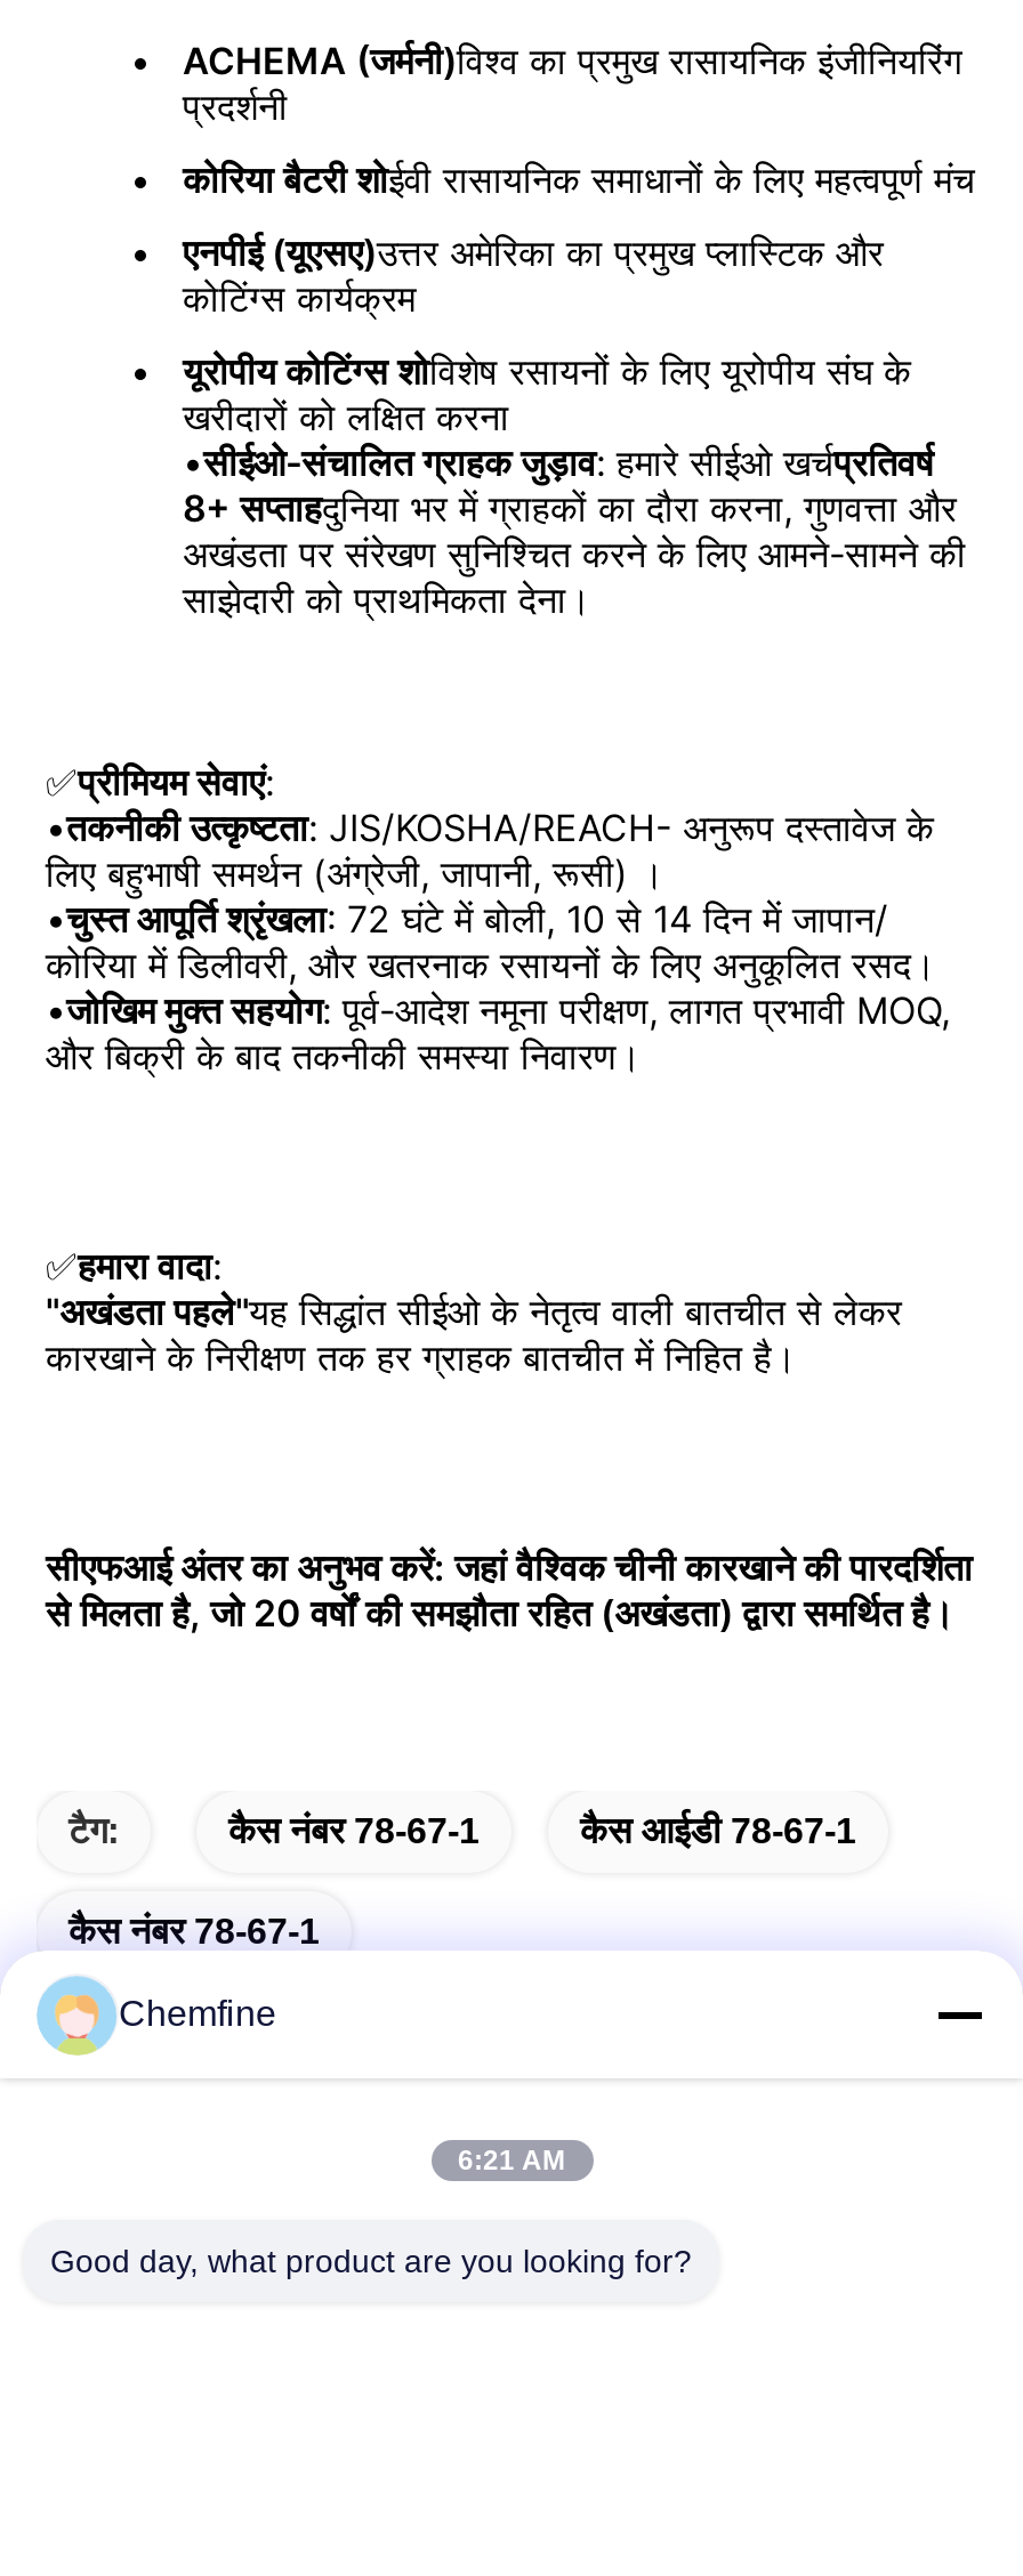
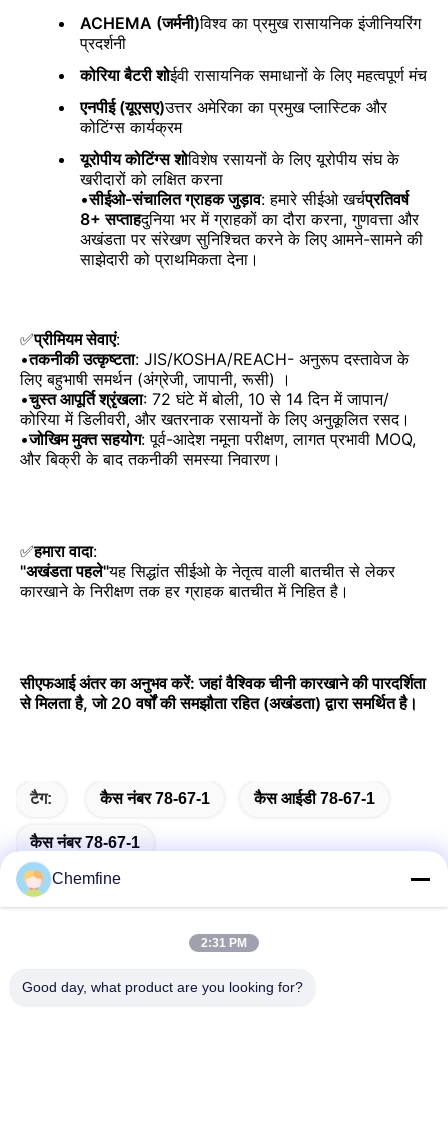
- 6:21 AM
+ 2:31 PM
